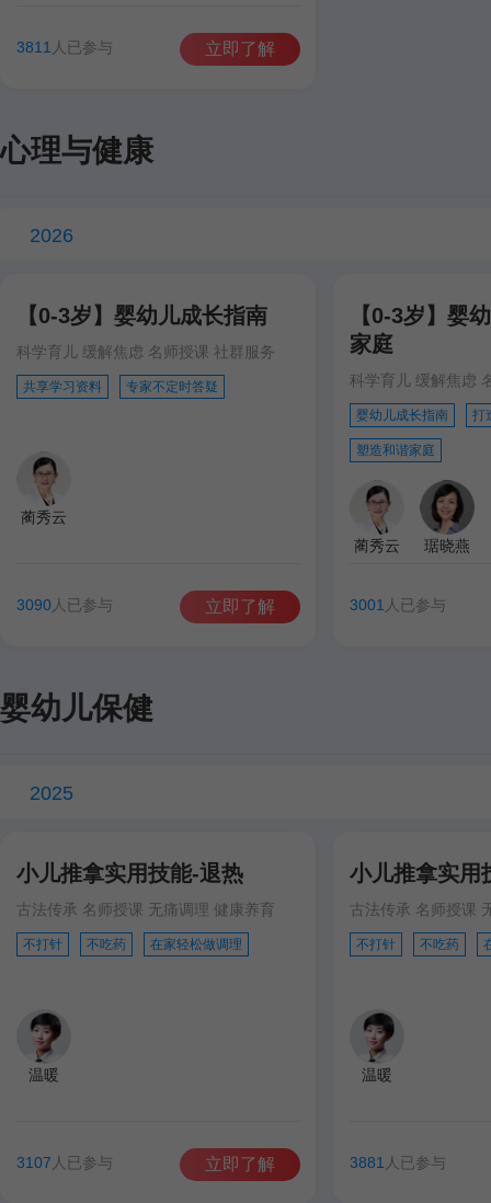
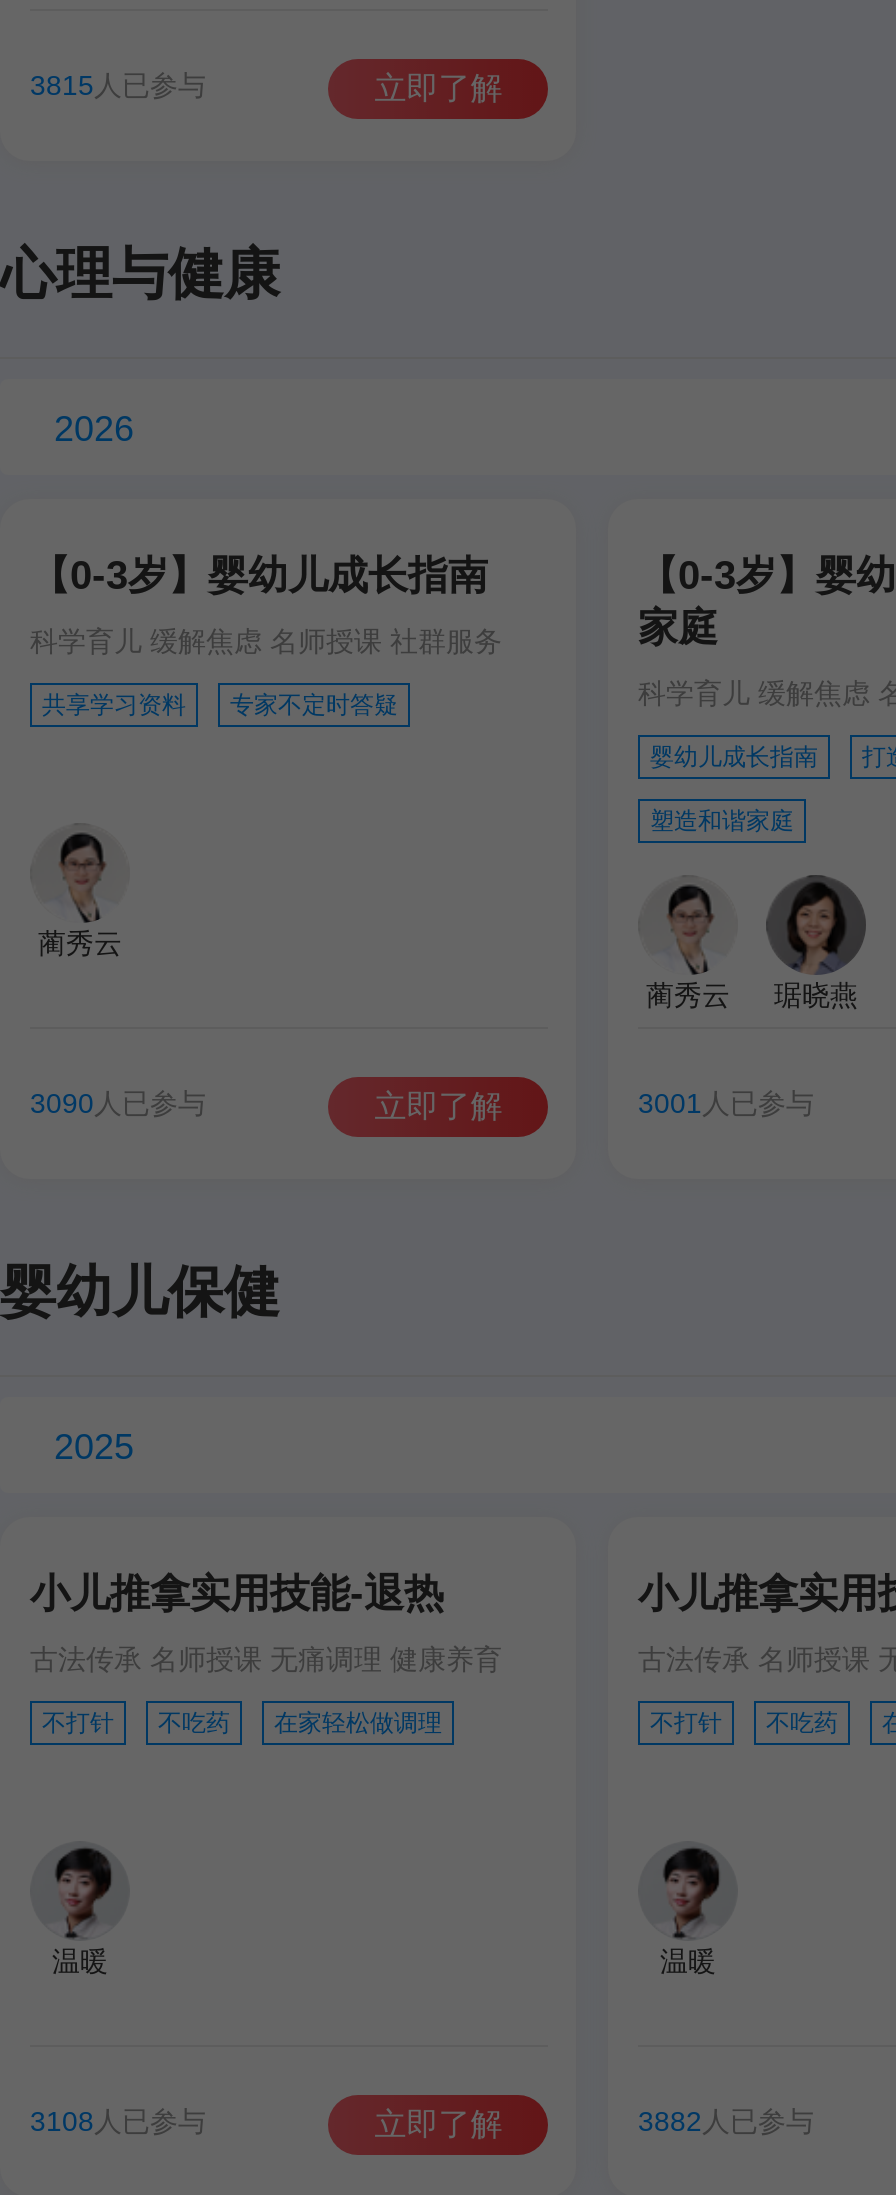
- 3811人已参与
+ 3815人已参与

- 3107人已参与
+ 3108人已参与

- 3881人已参与
+ 3882人已参与
